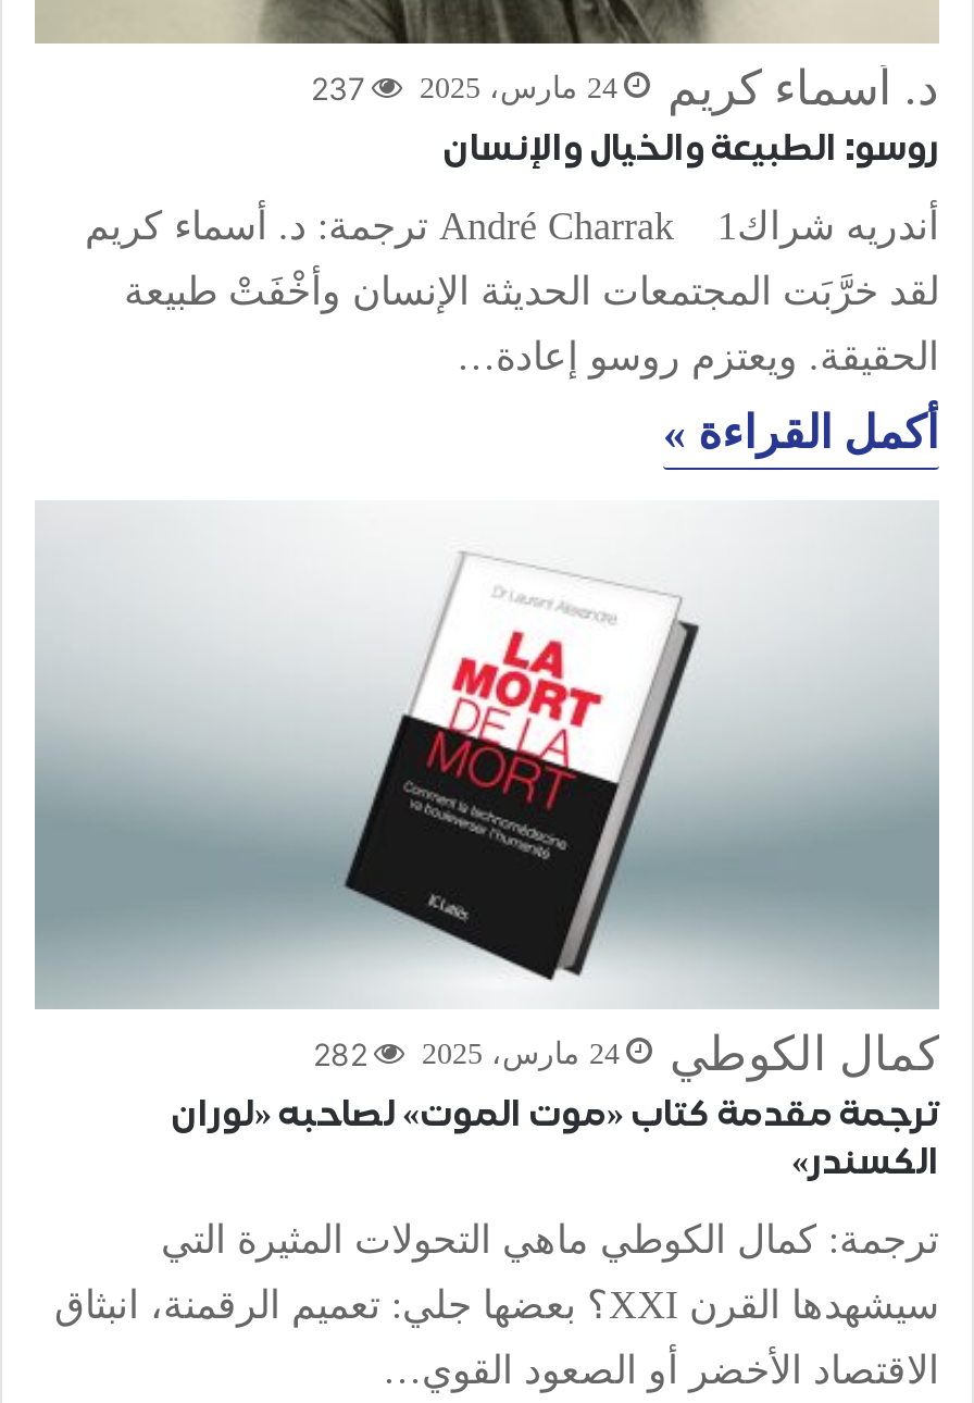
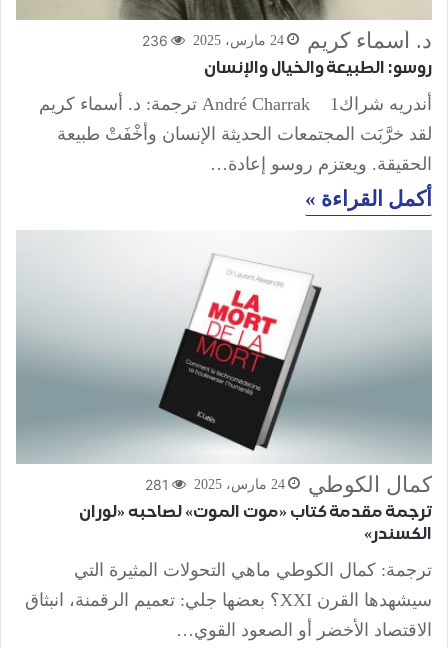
- 237
+ 236

- 282
+ 281
